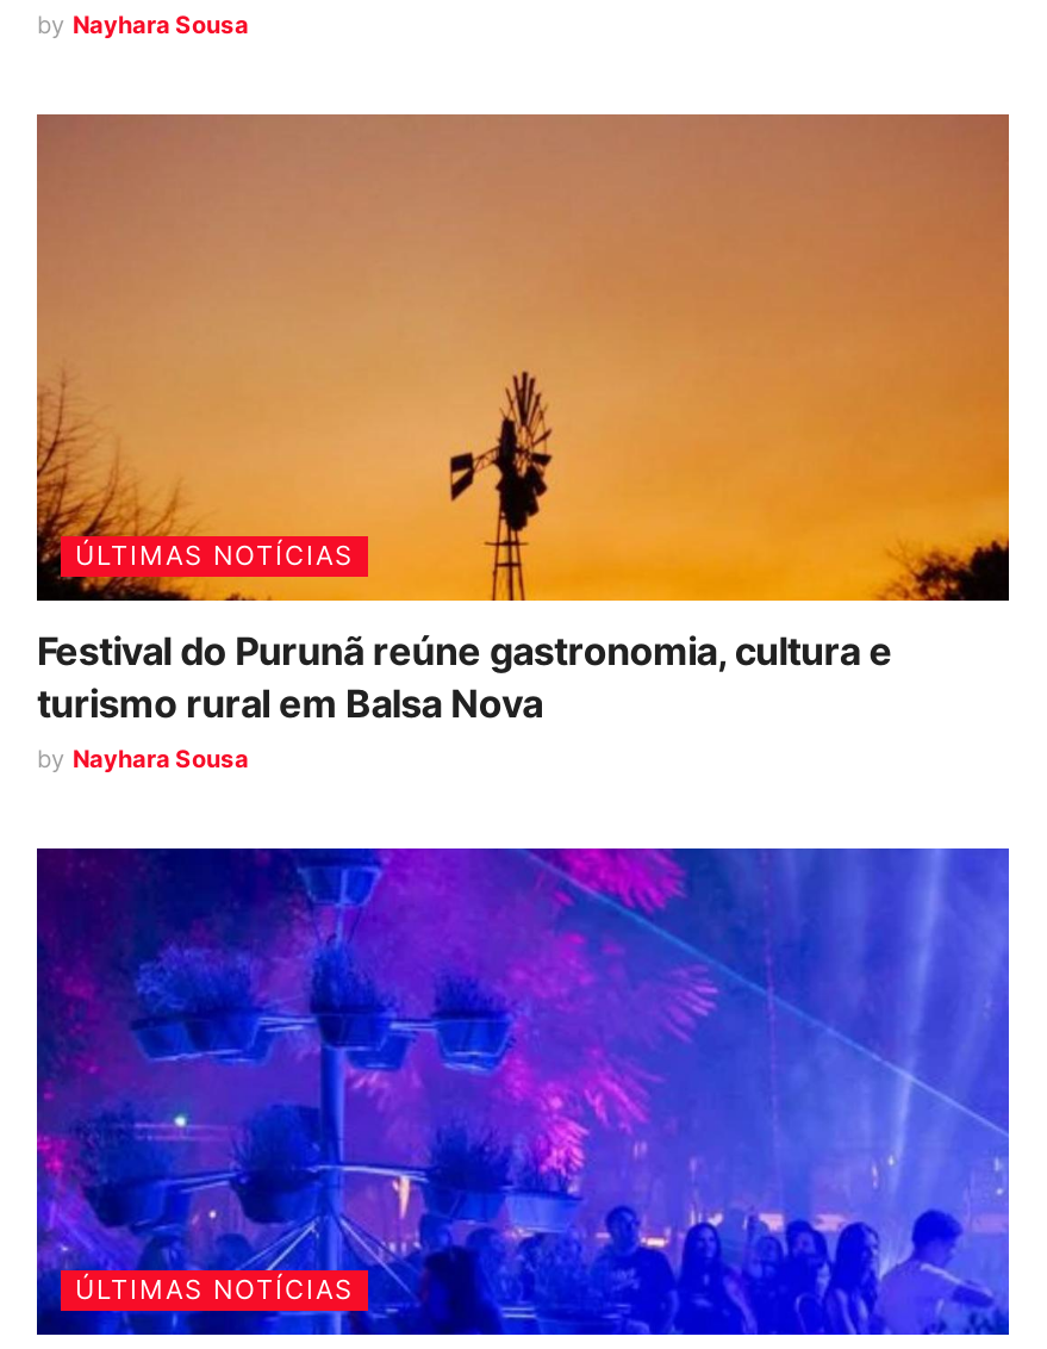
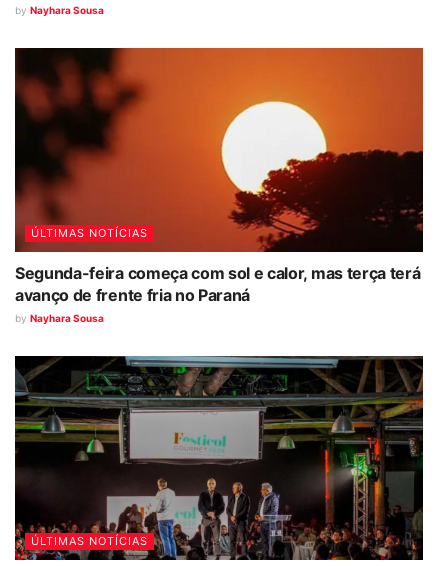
- [image]
- Festival do Purunã reúne gastronomia, cultura e
- turismo rural em Balsa Nova
+ [image]
+ Segunda-feira começa com sol e calor, mas terça terá
+ avanço de frente fria no Paraná

- [image]
+ [image]
